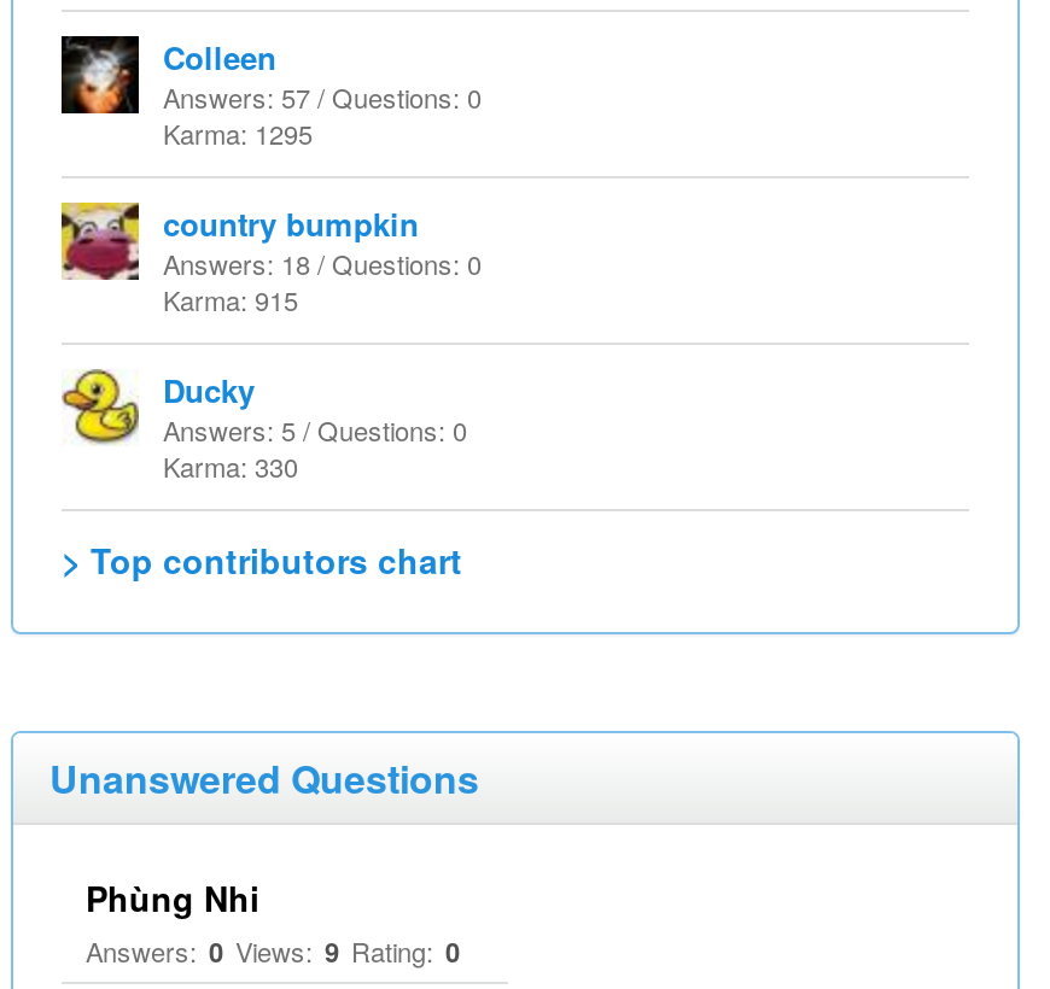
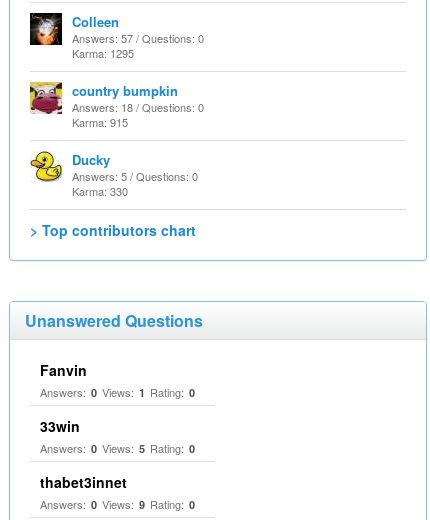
- Phùng Nhi
+ Fanvin
+ Answers: 0 Views: 1 Rating: 0
+ 33win
+ Answers: 0 Views: 5 Rating: 0
+ thabet3innet
